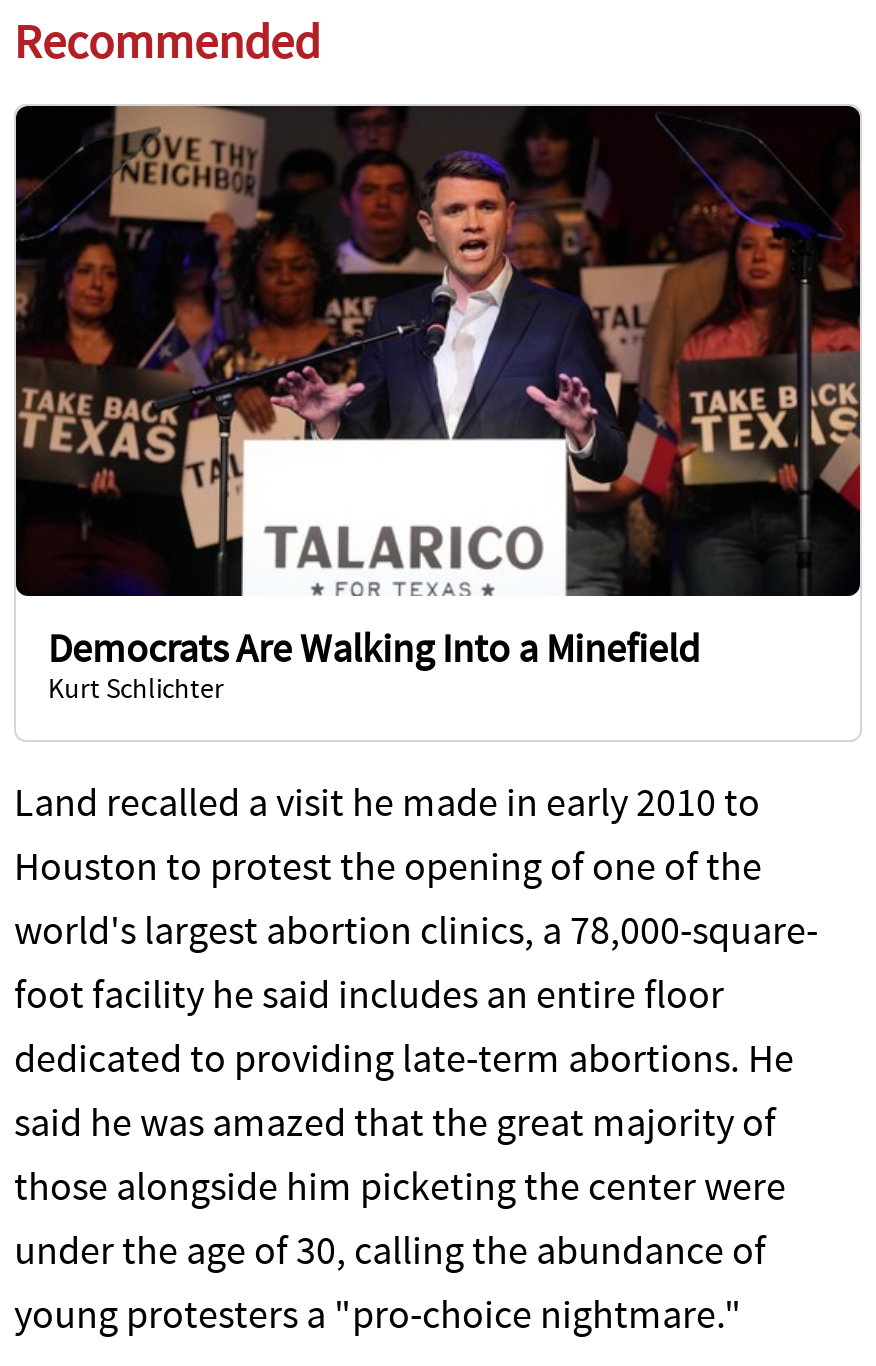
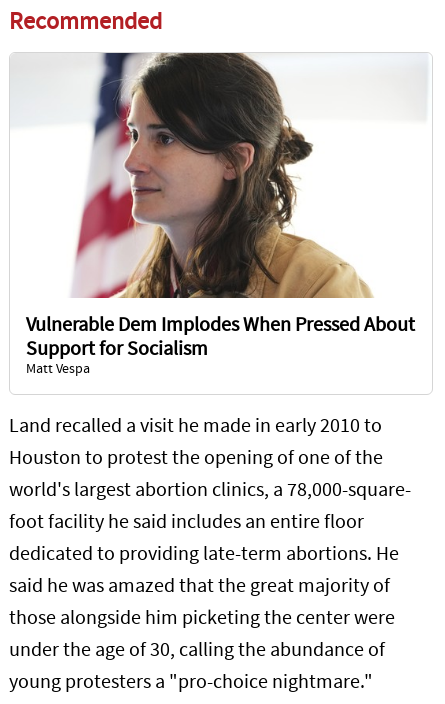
- [image]
- Democrats Are Walking Into a Minefield
- Kurt Schlichter
+ [image]
+ Vulnerable Dem Implodes When Pressed About
+ Support for Socialism
+ Matt Vespa
